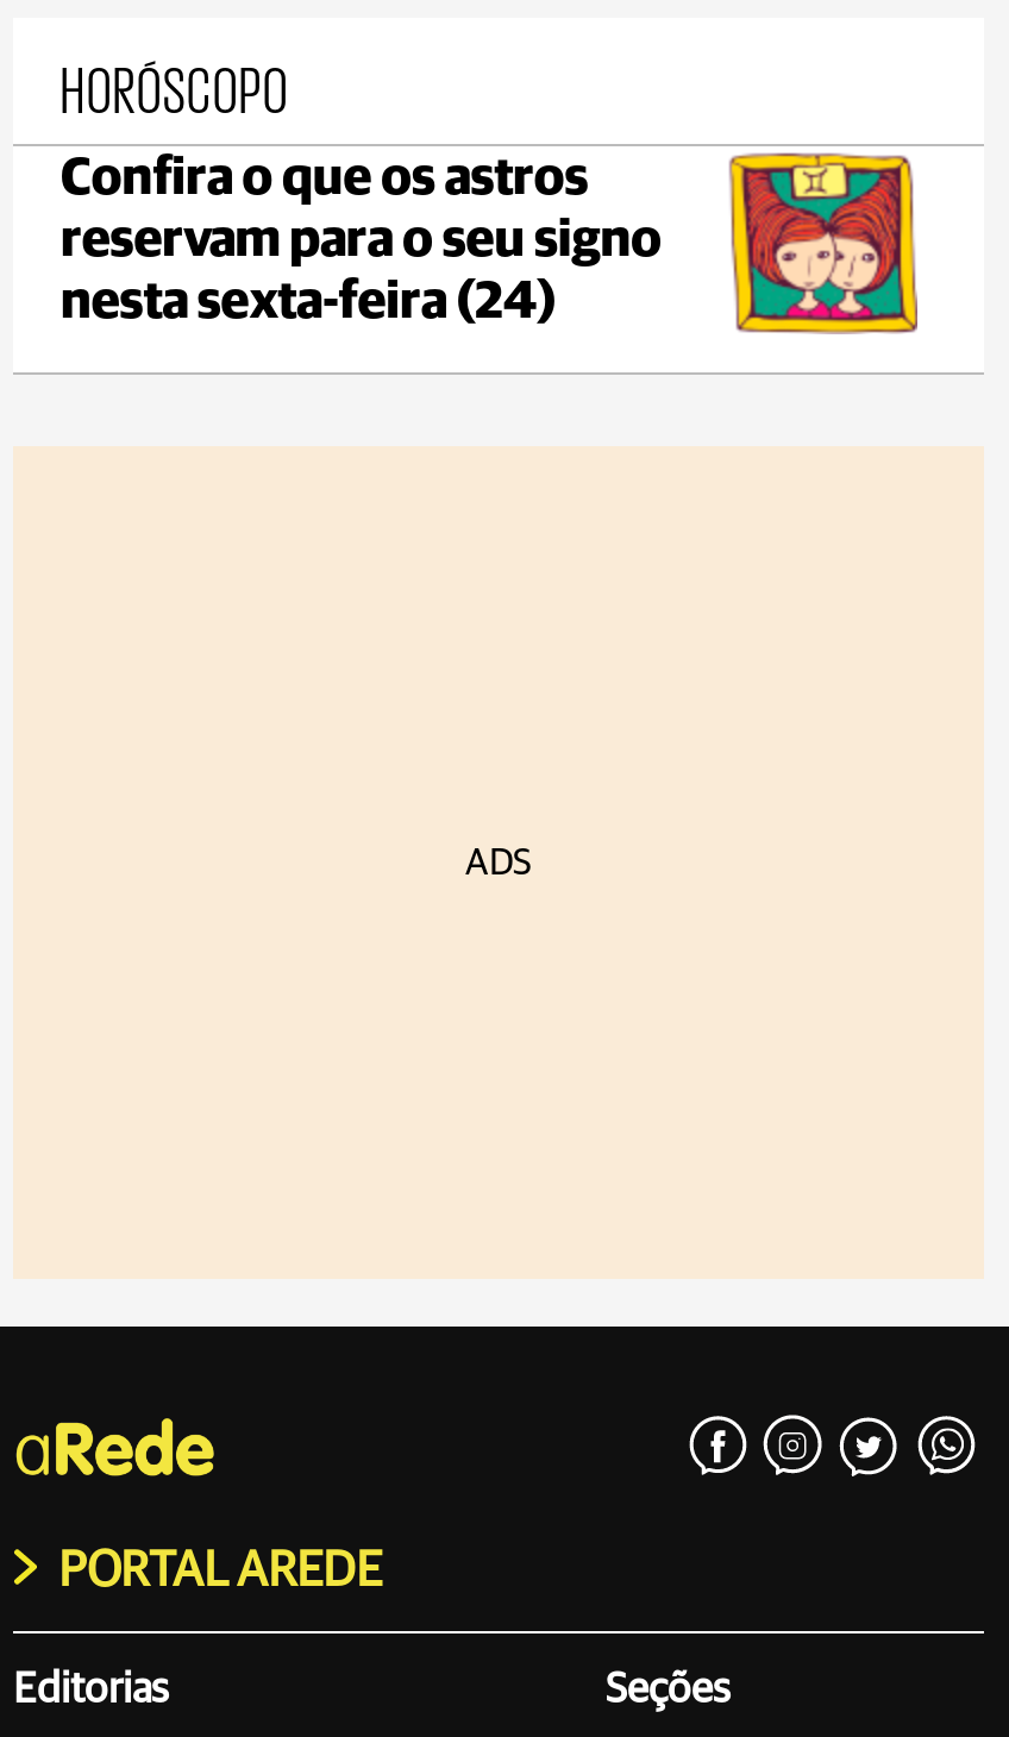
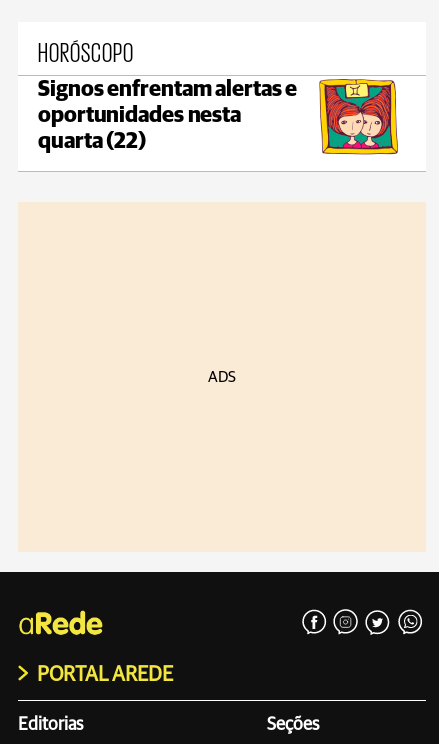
- Confira o que os astros
- reservam para o seu signo
- nesta sexta-feira (24)
+ Signos enfrentam alertas e
+ oportunidades nesta
+ quarta (22)
